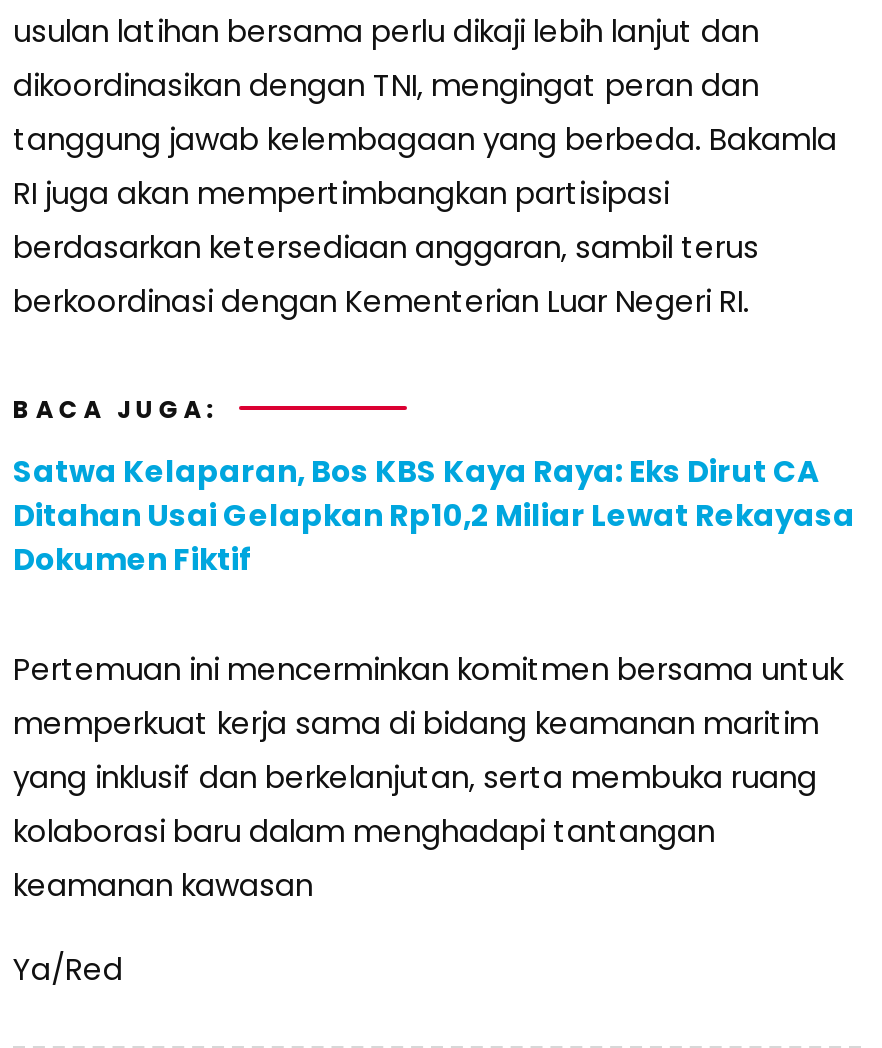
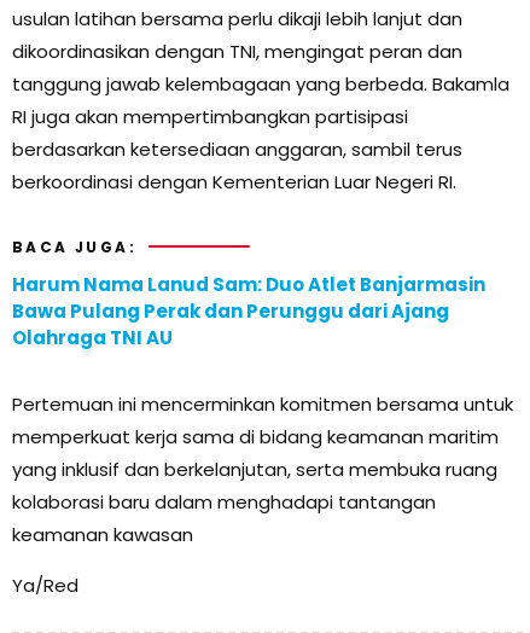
- Satwa Kelaparan, Bos KBS Kaya Raya: Eks Dirut CA
- Ditahan Usai Gelapkan Rp10,2 Miliar Lewat Rekayasa
- Dokumen Fiktif
+ Harum Nama Lanud Sam: Duo Atlet Banjarmasin
+ Bawa Pulang Perak dan Perunggu dari Ajang
+ Olahraga TNI AU
